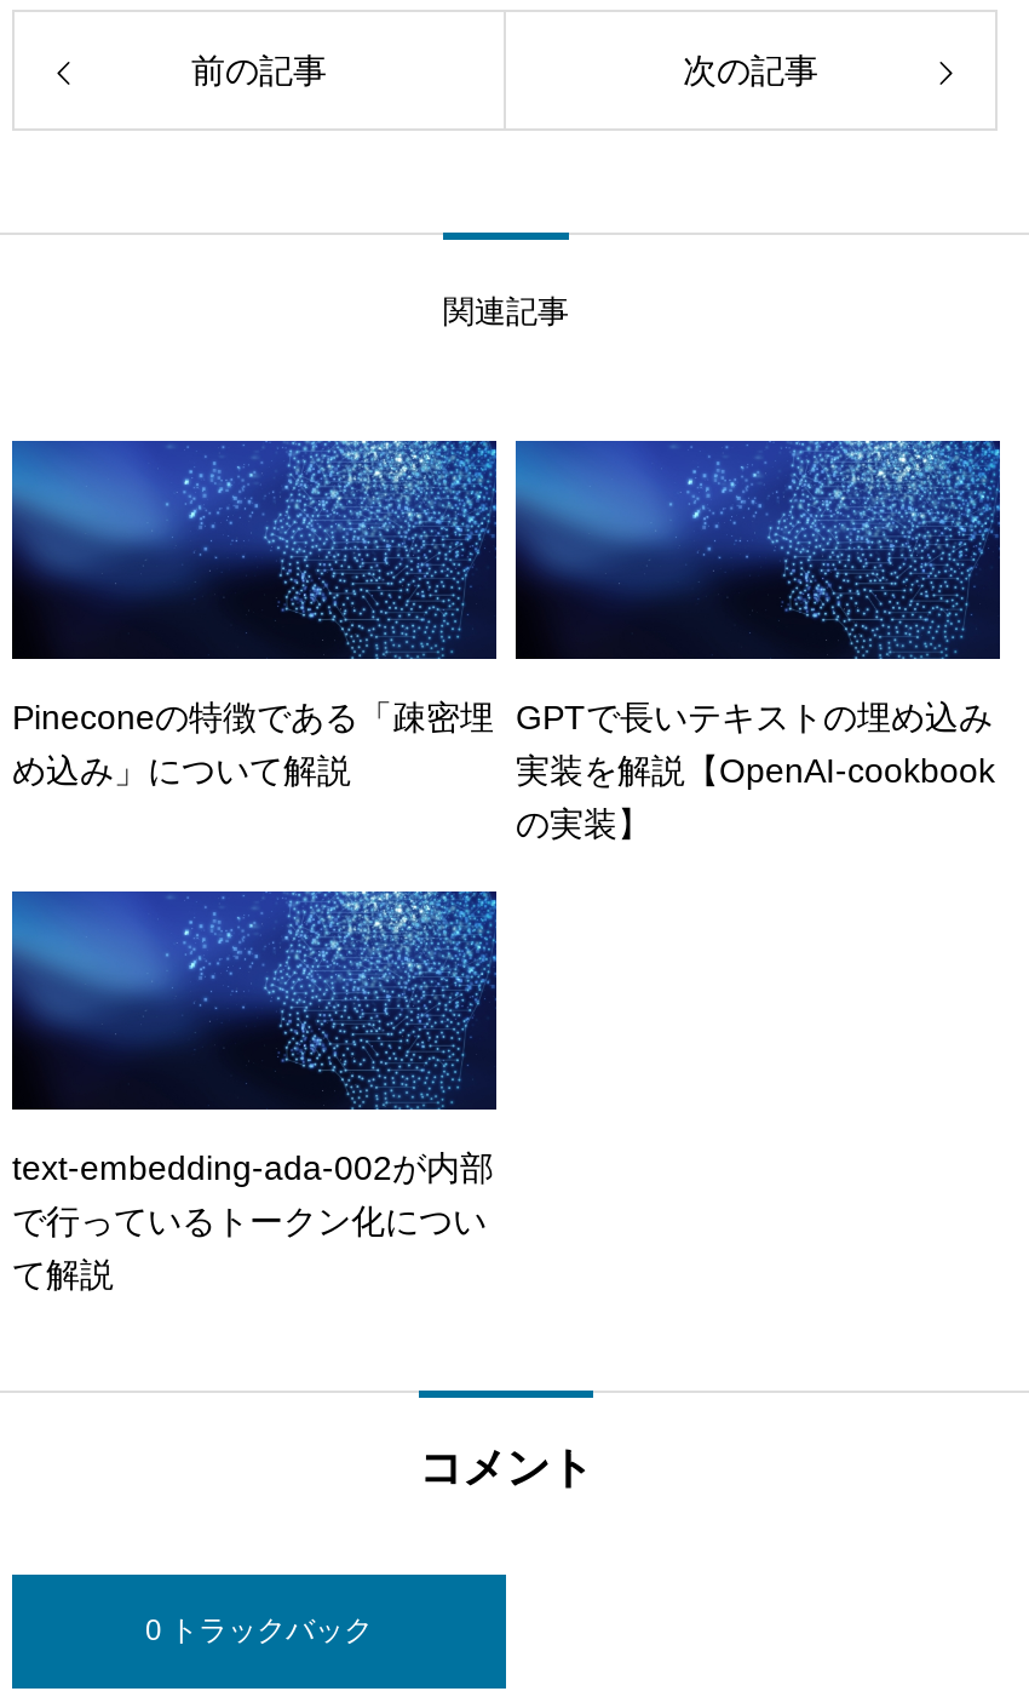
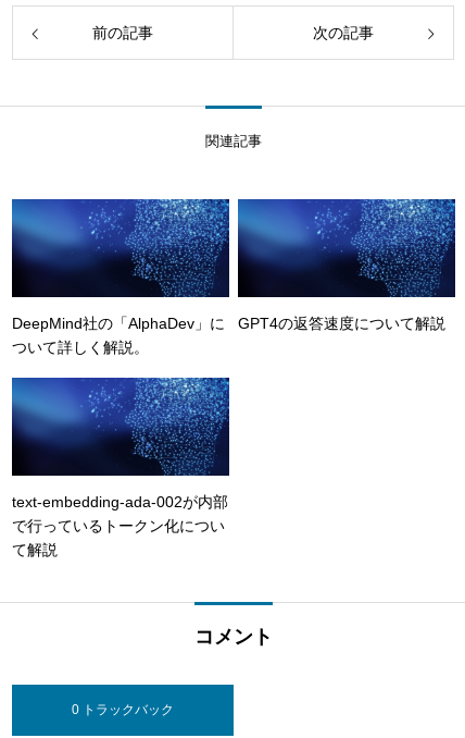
- Pineconeの特徴である「疎密埋
- め込み」について解説
+ DeepMind社の「AlphaDev」に
+ ついて詳しく解説。

- GPTで長いテキストの埋め込み
- 実装を解説【OpenAI-cookbook
- の実装】
+ GPT4の返答速度について解説
